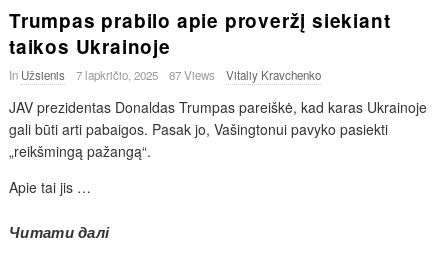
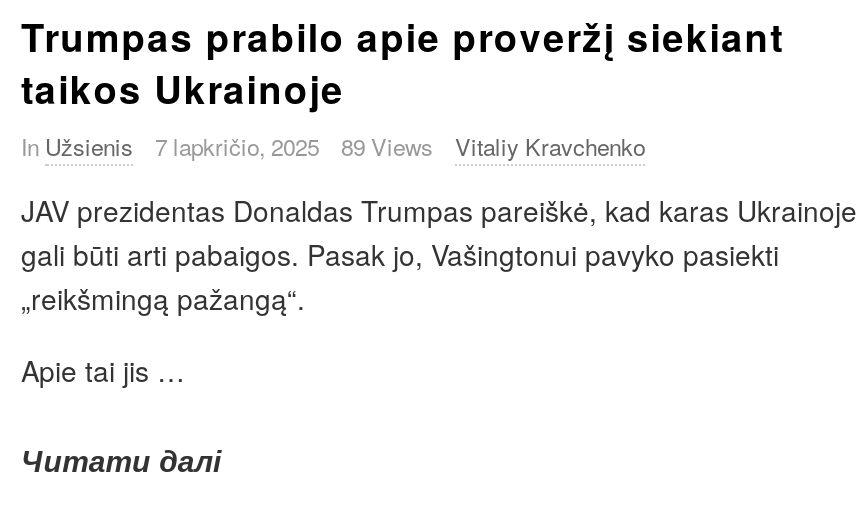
- In Užsienis 7 lapkričio, 2025 87 Views Vitaliy Kravchenko
+ In Užsienis 7 lapkričio, 2025 89 Views Vitaliy Kravchenko
